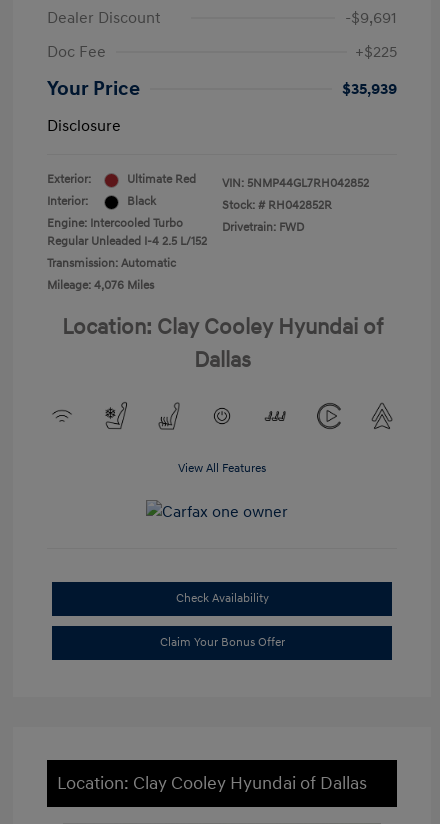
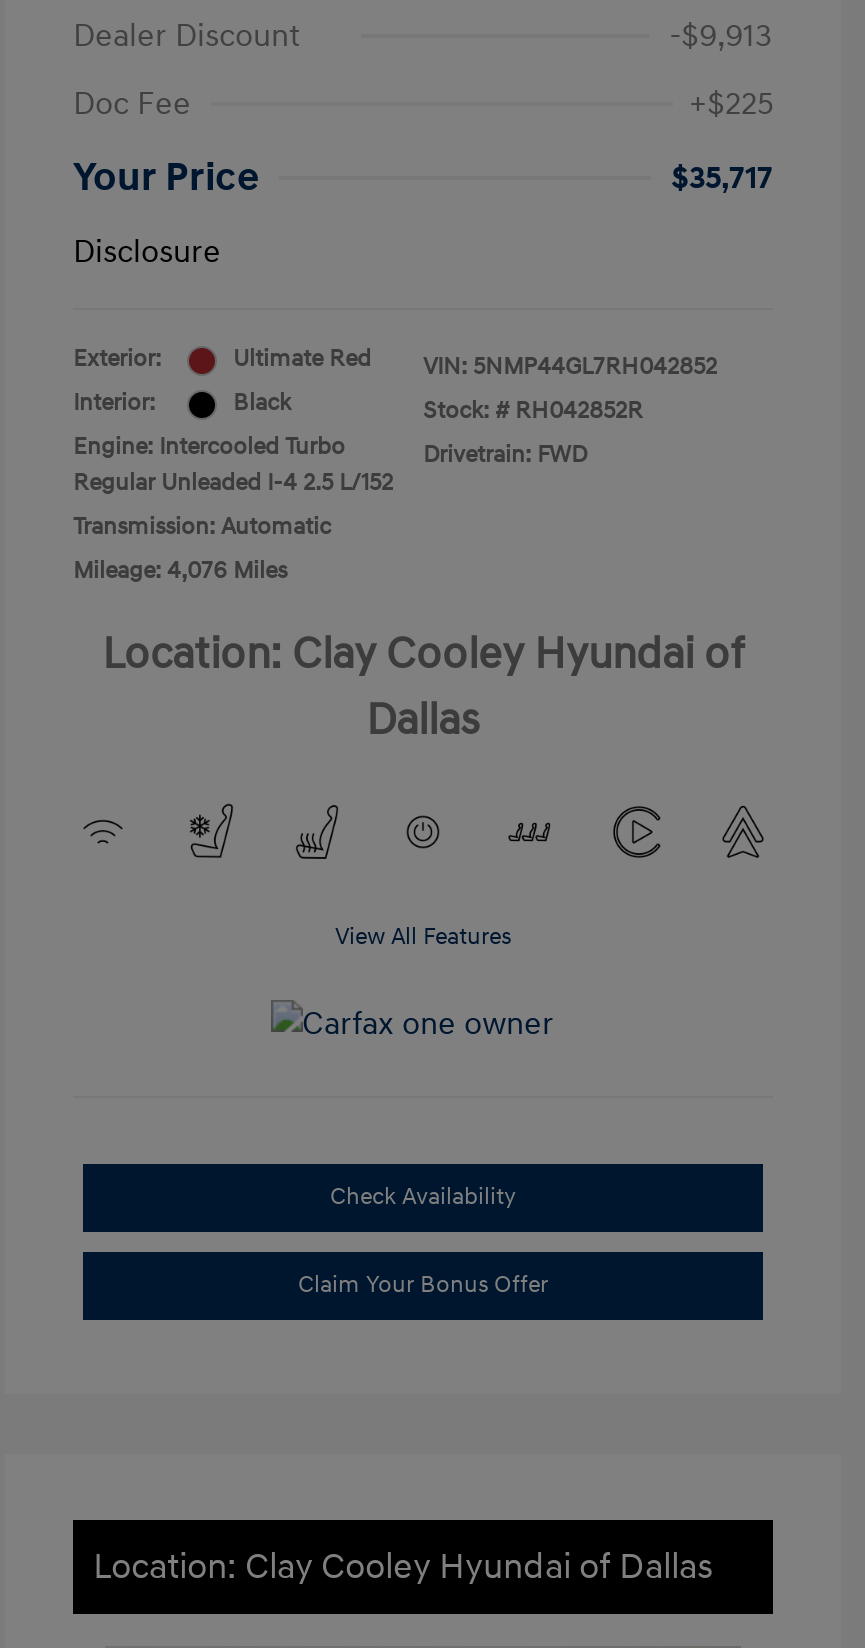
- -$9,691
+ -$9,913

- $35,939
+ $35,717
